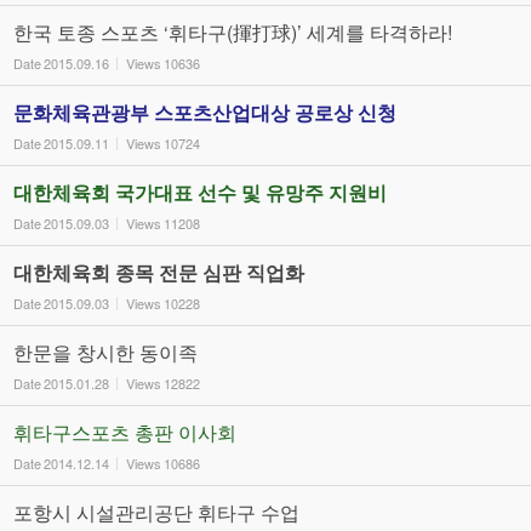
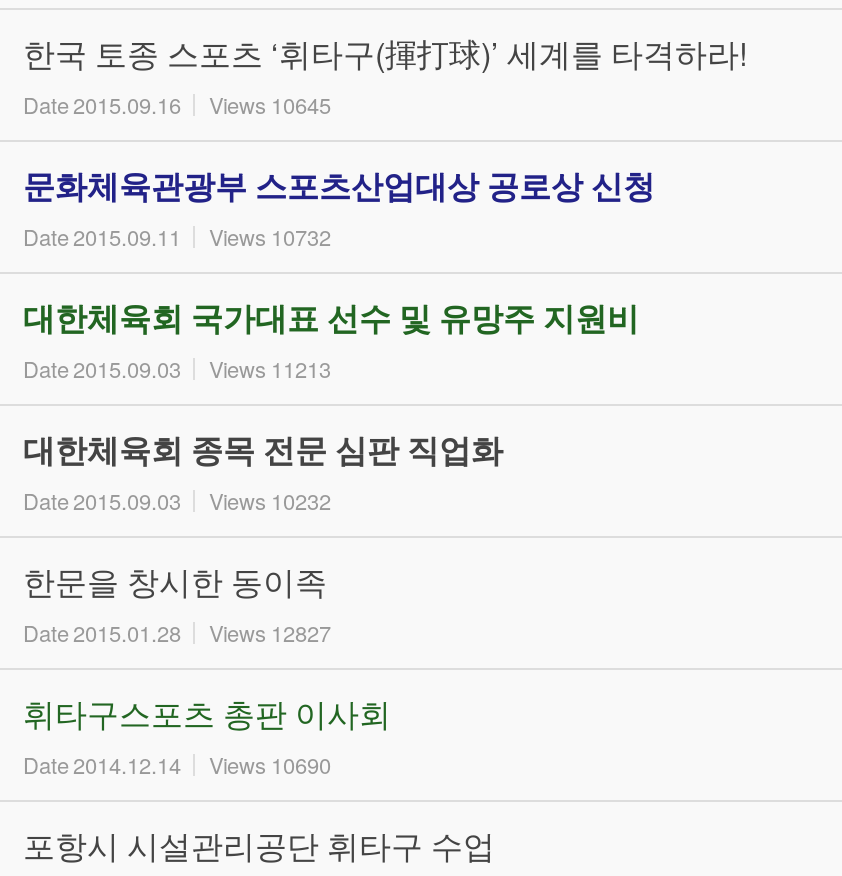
- Date 2015.09.16 Views 10636
+ Date 2015.09.16 Views 10645

- Date 2015.09.11 Views 10724
+ Date 2015.09.11 Views 10732

- Date 2015.09.03 Views 11208
+ Date 2015.09.03 Views 11213

- Date 2015.09.03 Views 10228
+ Date 2015.09.03 Views 10232

- Date 2015.01.28 Views 12822
+ Date 2015.01.28 Views 12827

- Date 2014.12.14 Views 10686
+ Date 2014.12.14 Views 10690
